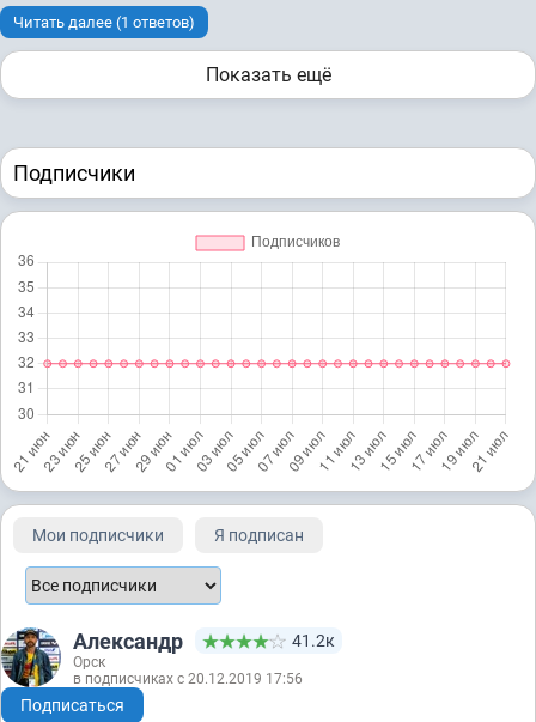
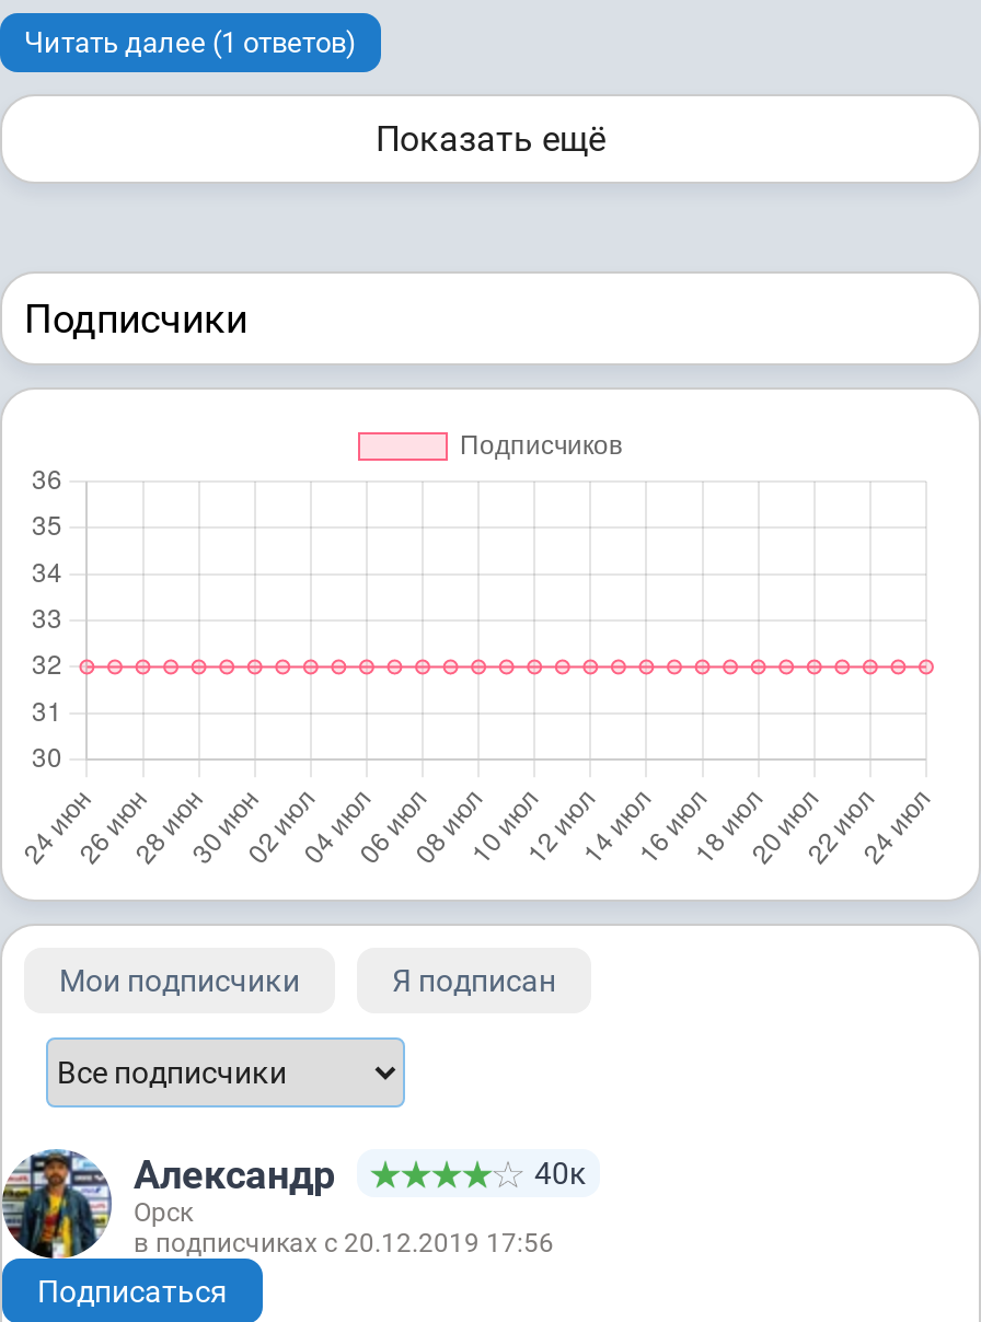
- 41.2к
+ 40к
